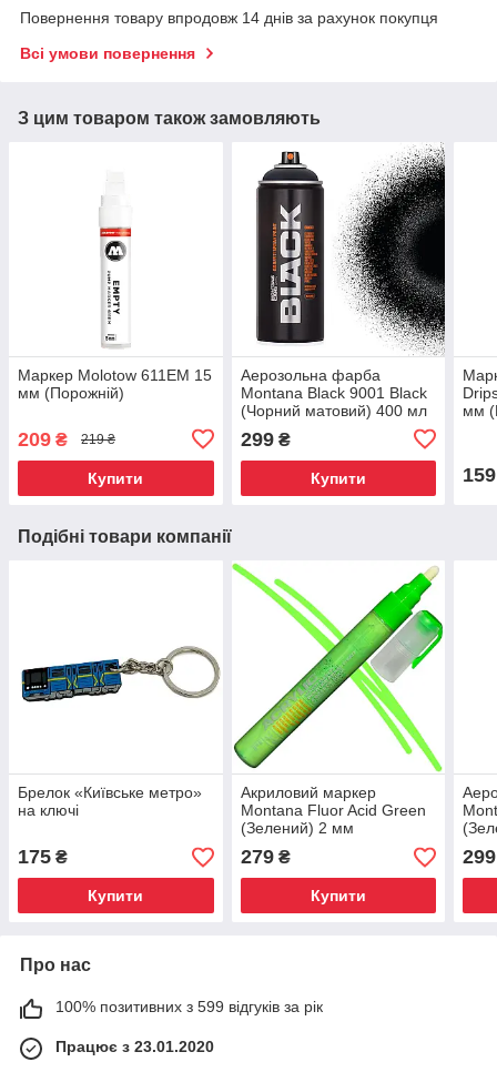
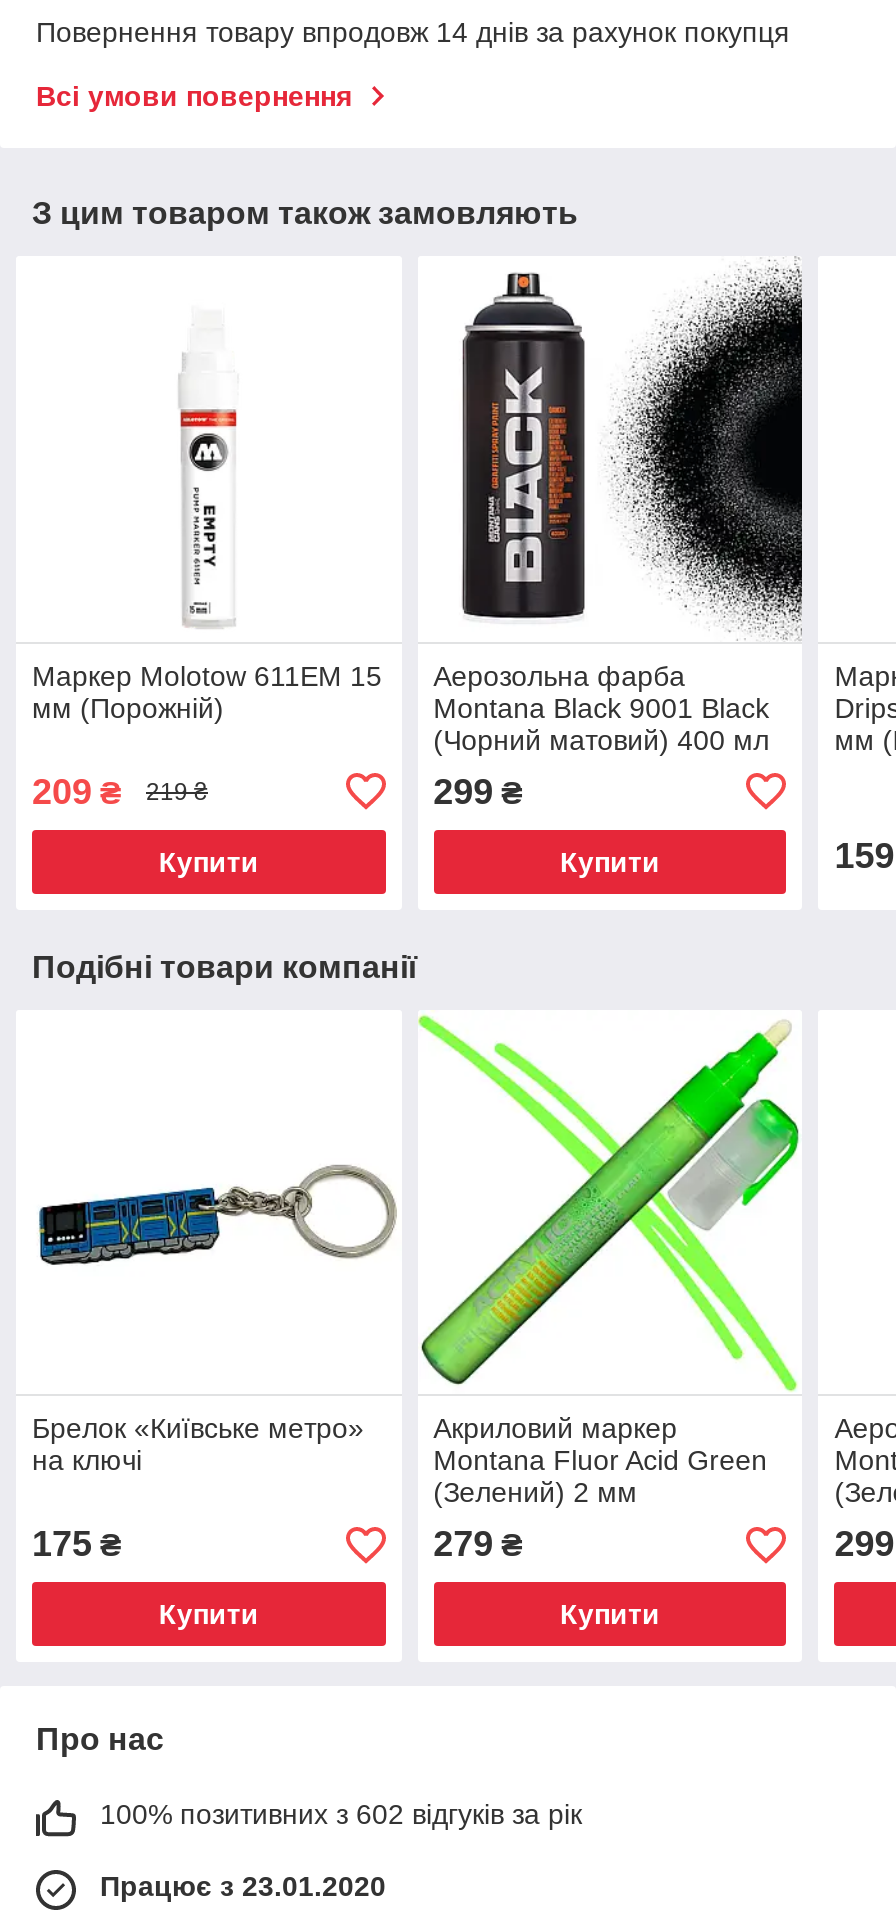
- 100% позитивних з 599 відгуків за рік
+ 100% позитивних з 602 відгуків за рік
